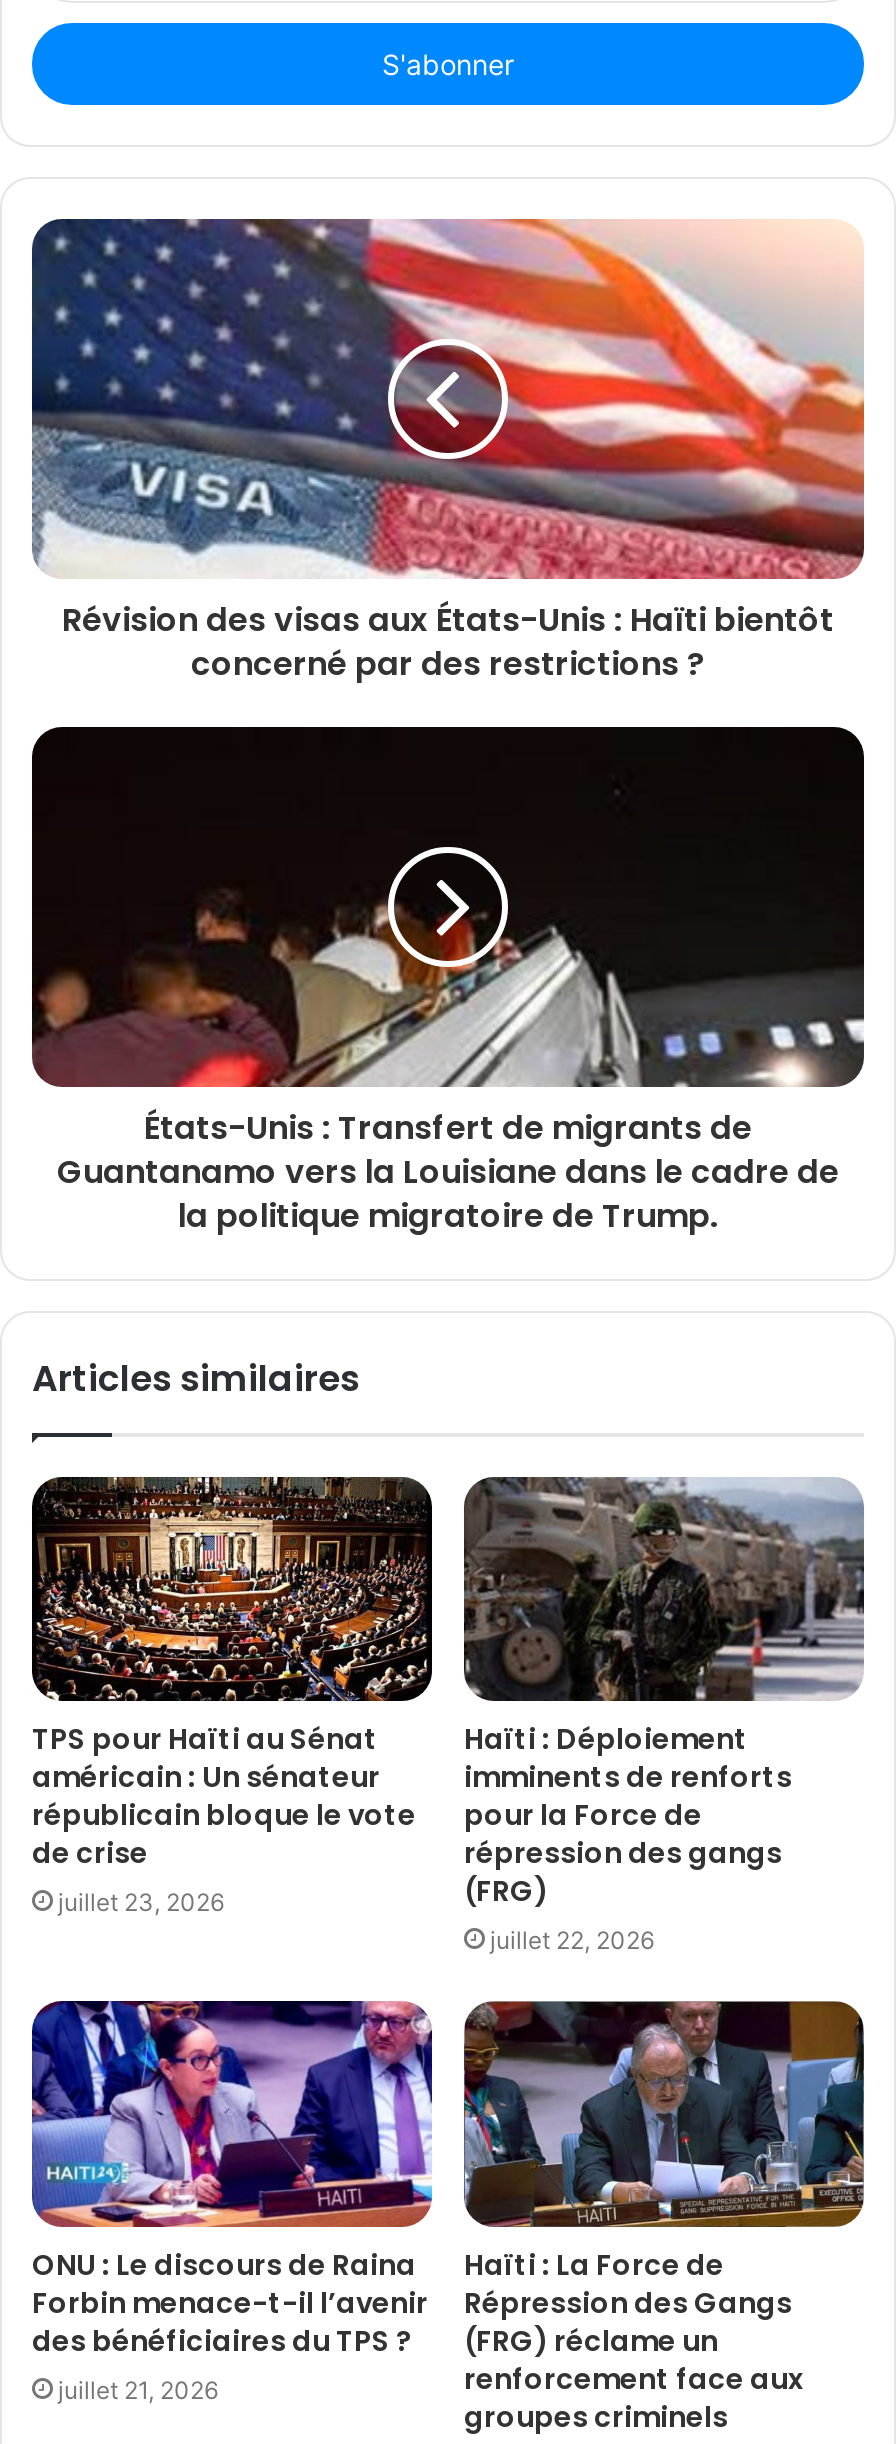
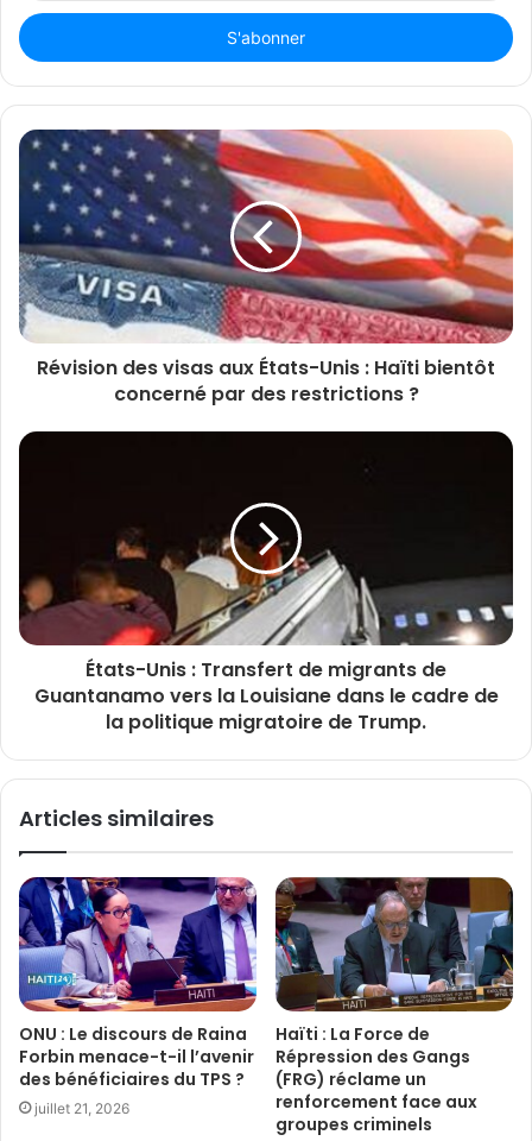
- [image]
- TPS pour Haïti au Sénat
- américain : Un sénateur
- républicain bloque le vote
- de crise
- juillet 23, 2026

- [image]
- Haïti : Déploiement
- imminents de renforts
- pour la Force de
- répression des gangs
- (FRG)
- juillet 22, 2026
